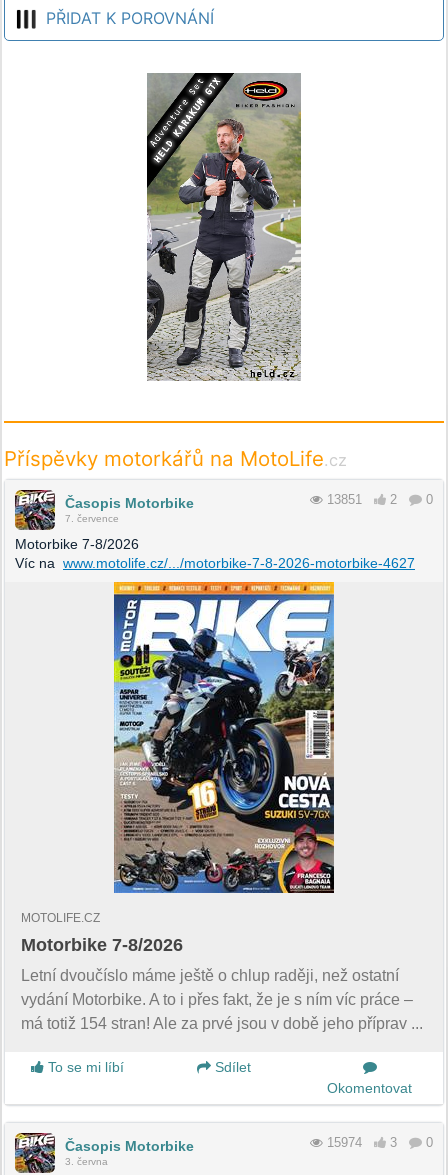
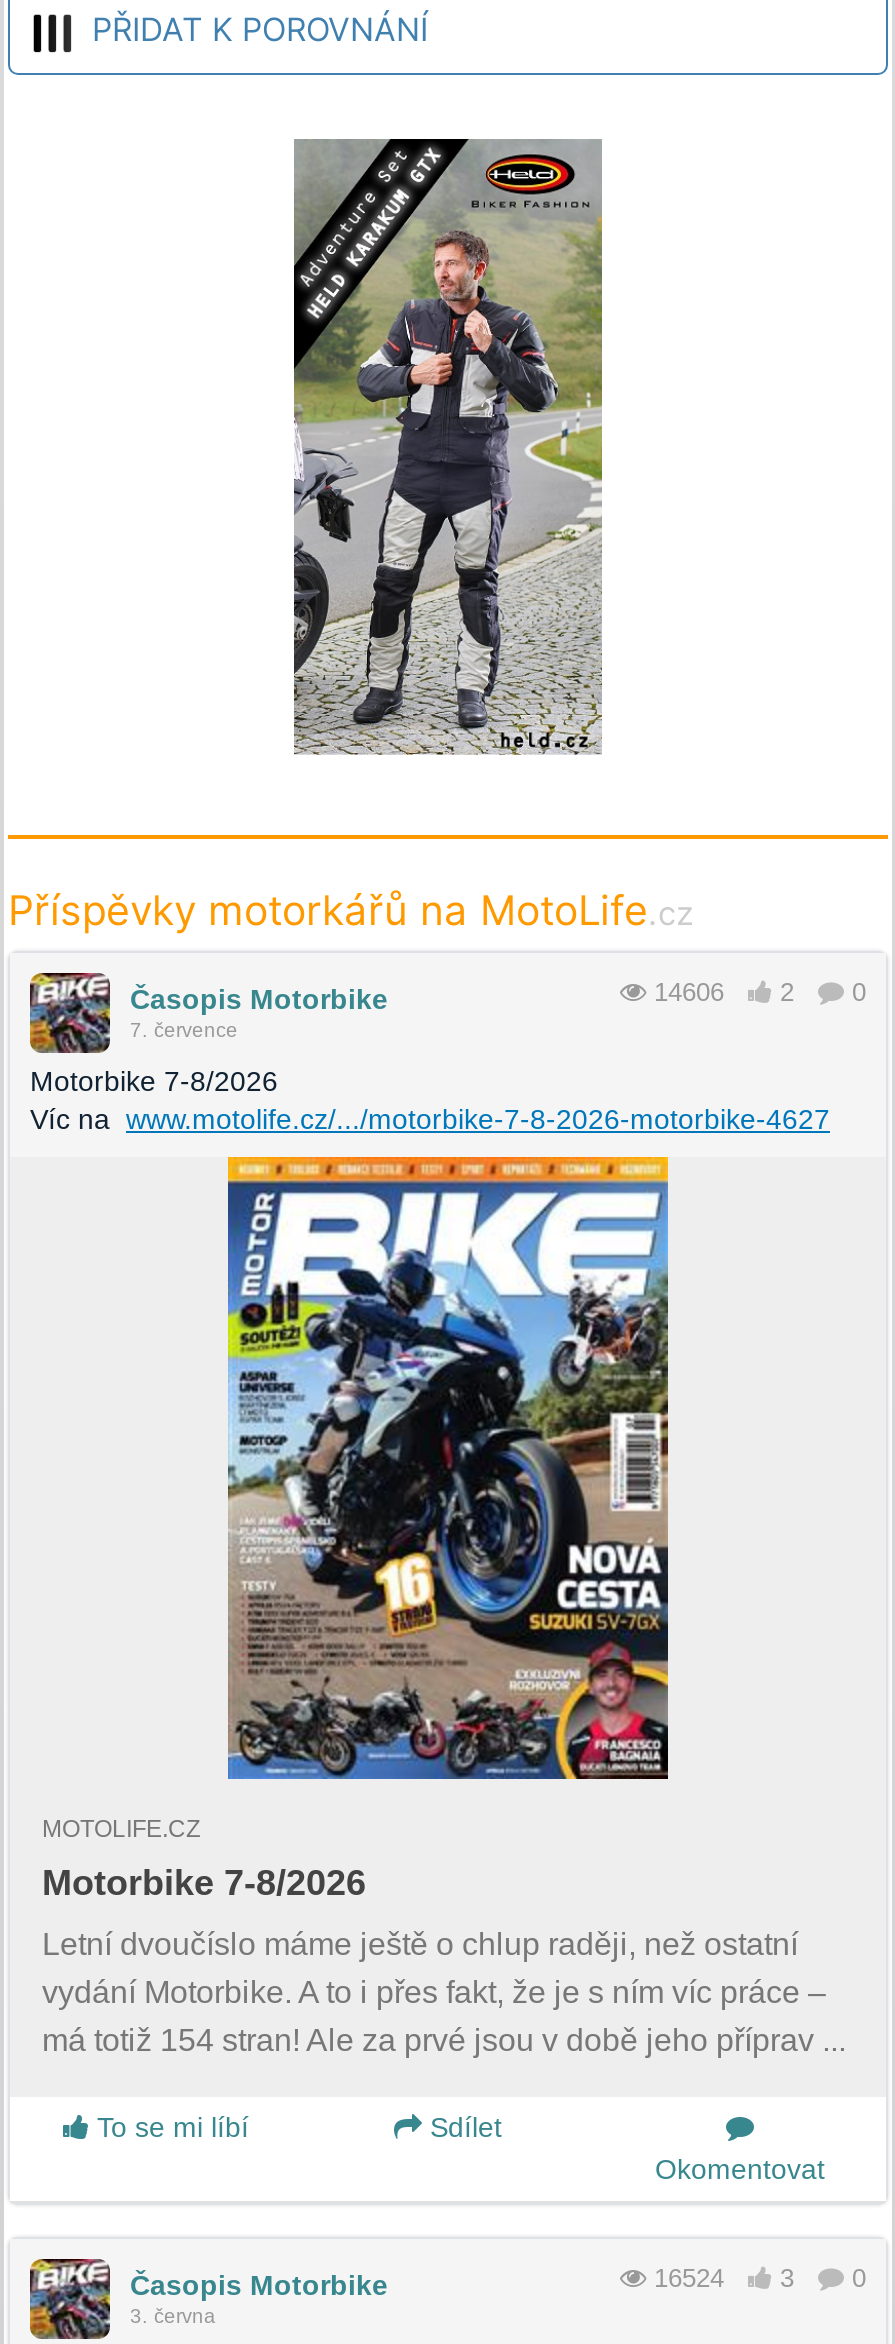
- 13851 2 0
+ 14606 2 0

- 15974 3 0
+ 16524 3 0
